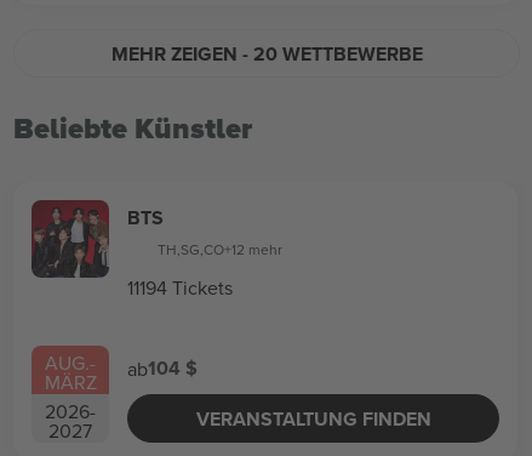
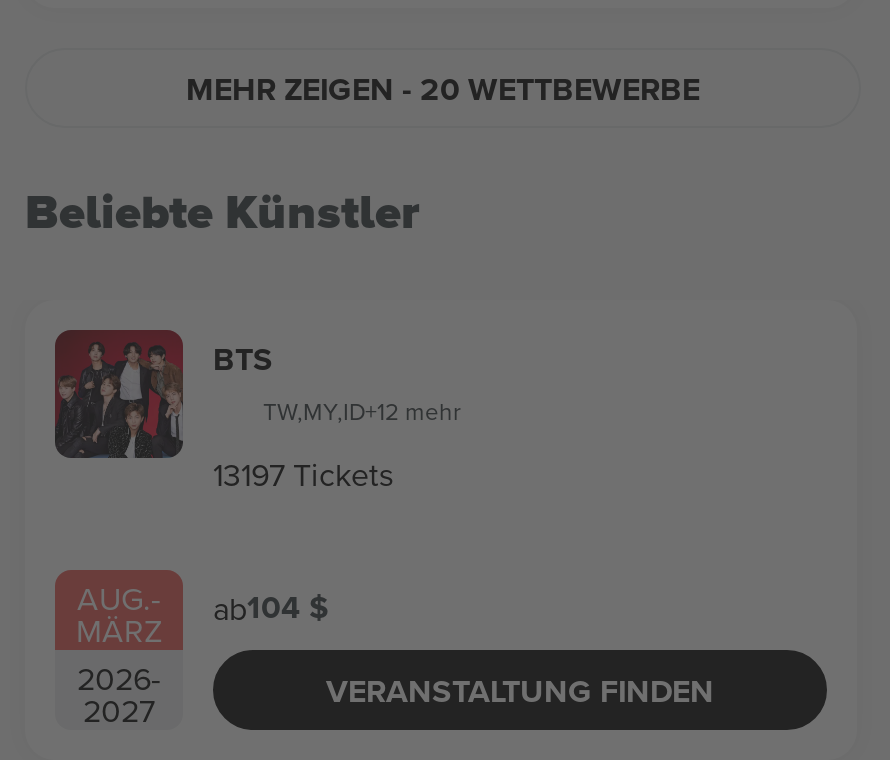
- TH,SG,CO+12 mehr
+ TW,MY,ID+12 mehr

- 11194 Tickets
+ 13197 Tickets
